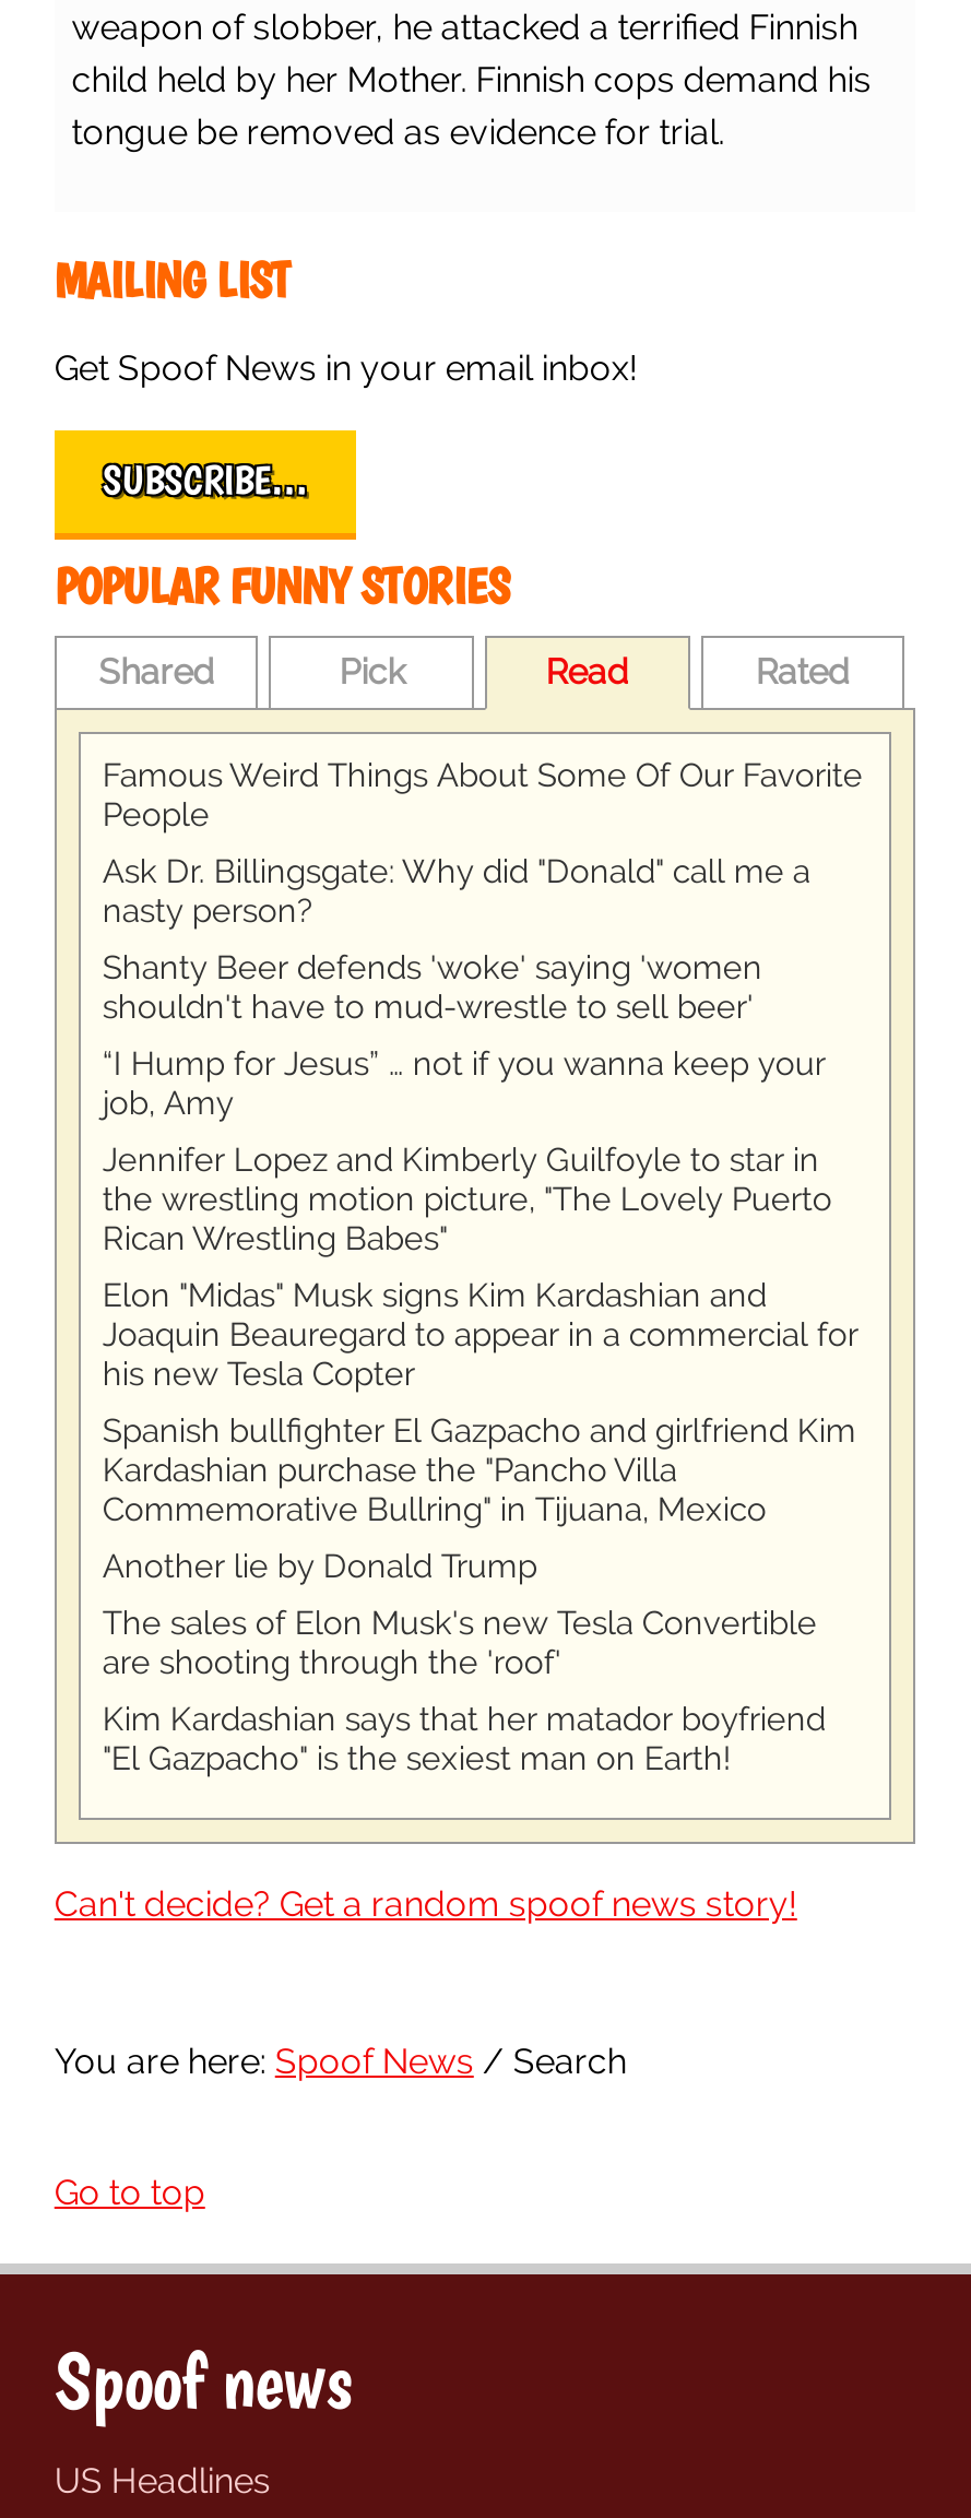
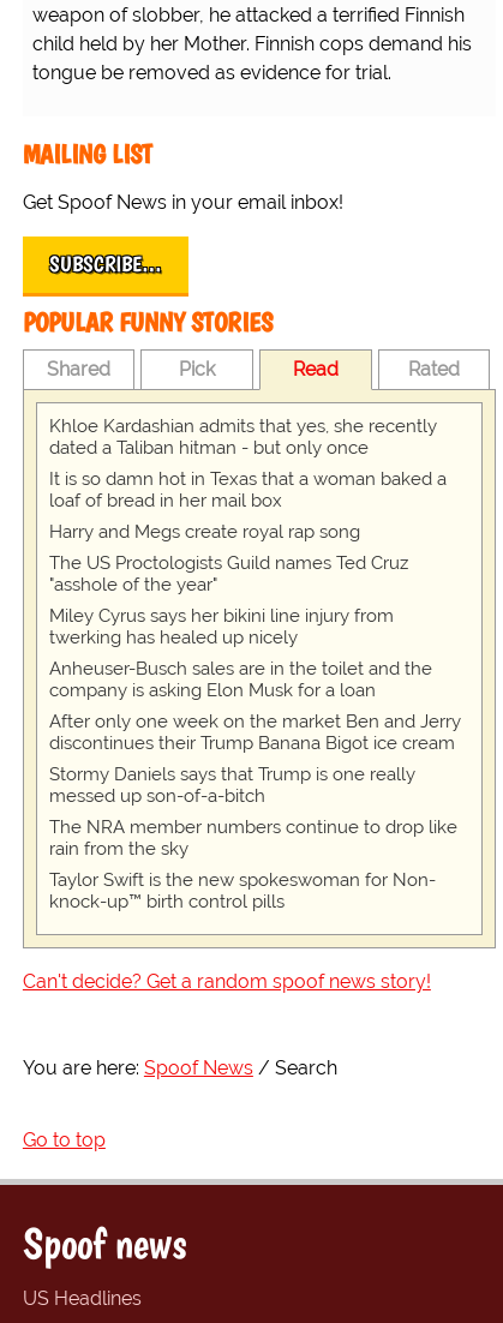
- Famous Weird Things About Some Of Our Favorite
- People
- Ask Dr. Billingsgate: Why did "Donald" call me a
- nasty person?
- Shanty Beer defends 'woke' saying 'women
- shouldn't have to mud-wrestle to sell beer'
- “I Hump for Jesus” … not if you wanna keep your
- job, Amy
- Jennifer Lopez and Kimberly Guilfoyle to star in
- the wrestling motion picture, "The Lovely Puerto
- Rican Wrestling Babes"
- Elon "Midas" Musk signs Kim Kardashian and
- Joaquin Beauregard to appear in a commercial for
- his new Tesla Copter
- Spanish bullfighter El Gazpacho and girlfriend Kim
- Kardashian purchase the "Pancho Villa
- Commemorative Bullring" in Tijuana, Mexico
- Another lie by Donald Trump
- The sales of Elon Musk's new Tesla Convertible
- are shooting through the 'roof'
- Kim Kardashian says that her matador boyfriend
- "El Gazpacho" is the sexiest man on Earth!
+ Khloe Kardashian admits that yes, she recently
+ dated a Taliban hitman - but only once
+ It is so damn hot in Texas that a woman baked a
+ loaf of bread in her mail box
+ Harry and Megs create royal rap song
+ The US Proctologists Guild names Ted Cruz
+ "asshole of the year"
+ Miley Cyrus says her bikini line injury from
+ twerking has healed up nicely
+ Anheuser-Busch sales are in the toilet and the
+ company is asking Elon Musk for a loan
+ After only one week on the market Ben and Jerry
+ discontinues their Trump Banana Bigot ice cream
+ Stormy Daniels says that Trump is one really
+ messed up son-of-a-bitch
+ The NRA member numbers continue to drop like
+ rain from the sky
+ Taylor Swift is the new spokeswoman for Non-
+ knock-up™ birth control pills
